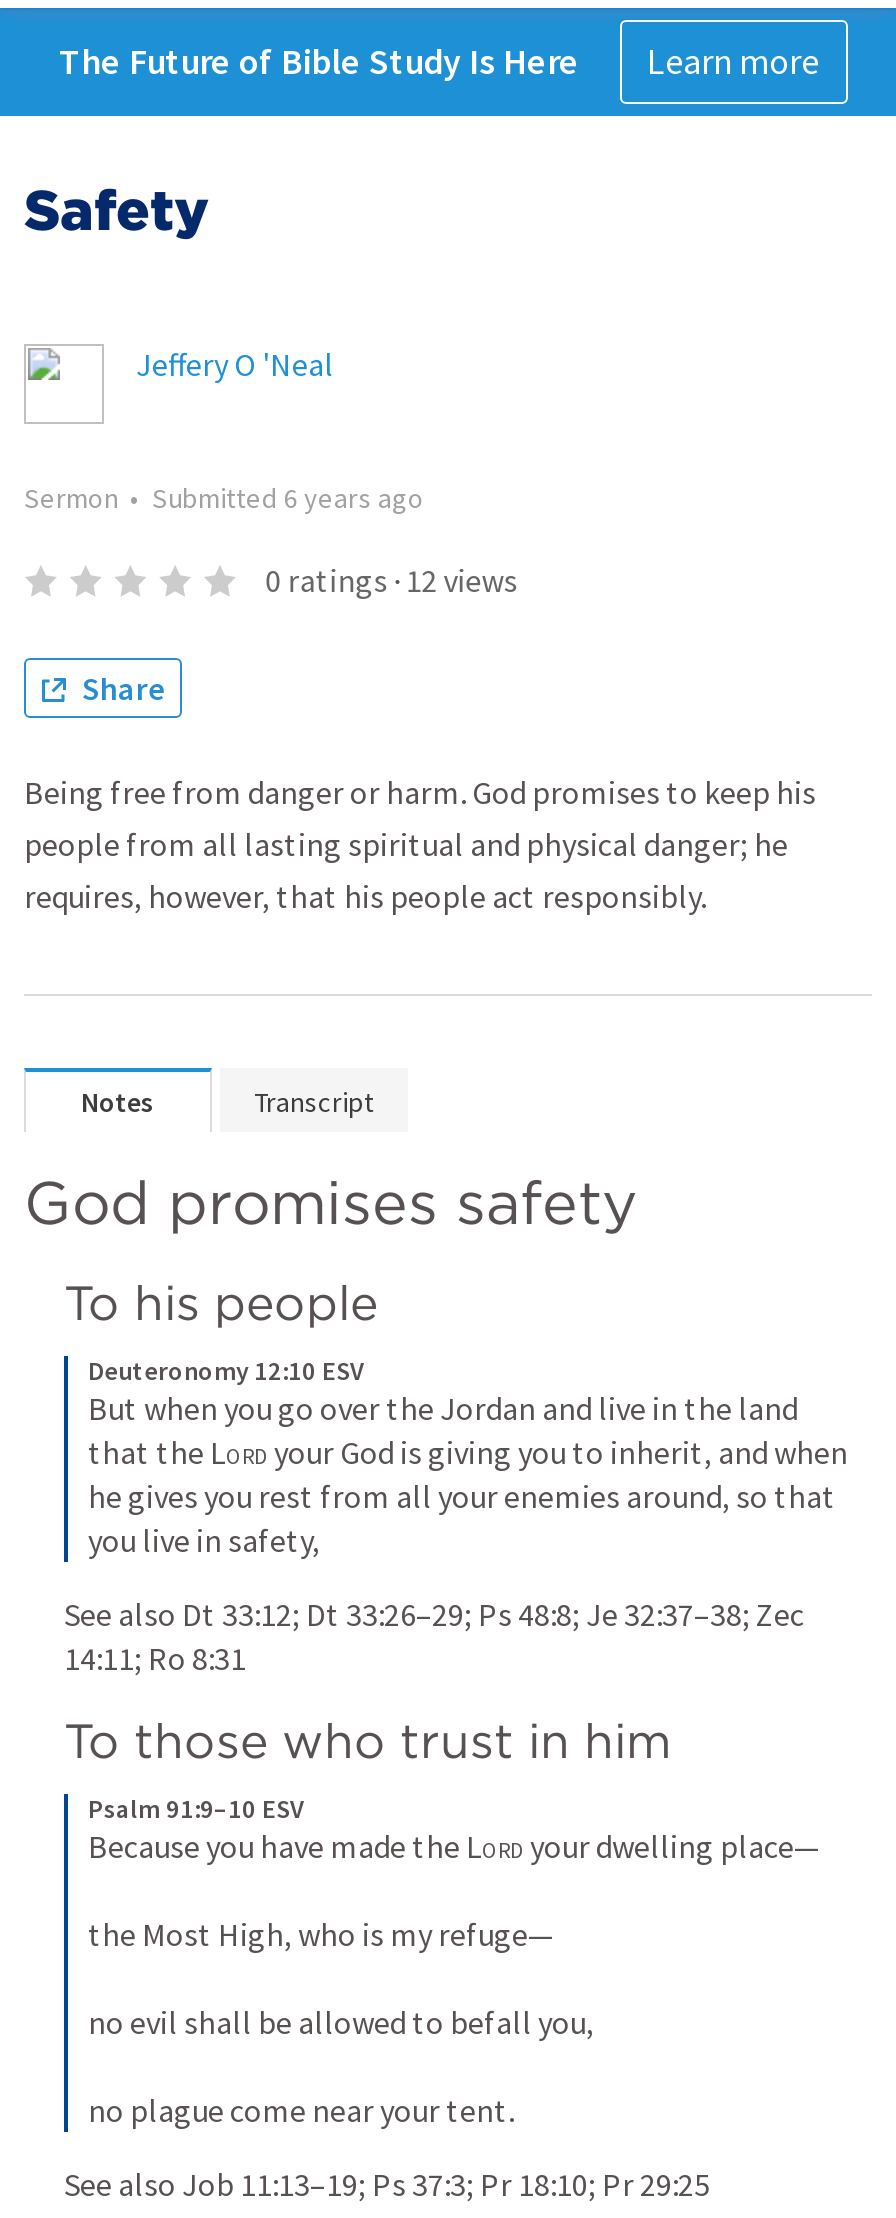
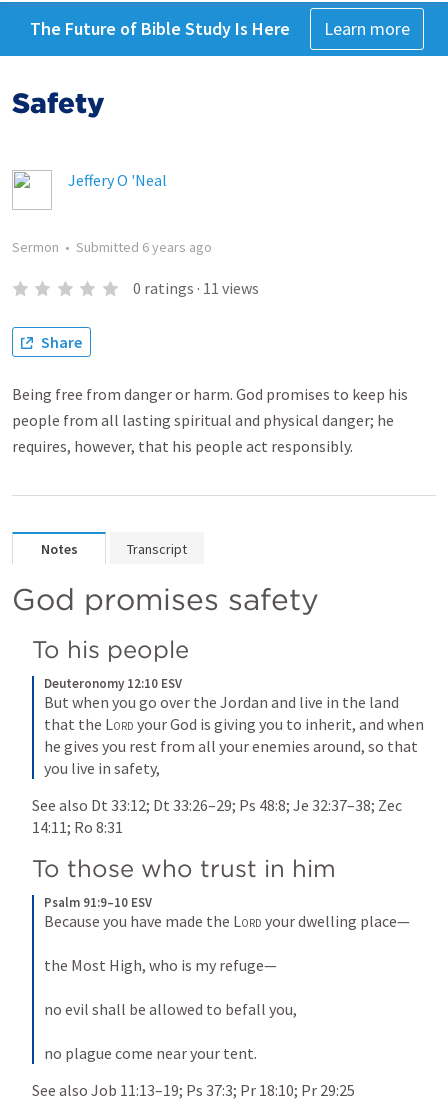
- 0 ratings · 12 views
+ 0 ratings · 11 views
